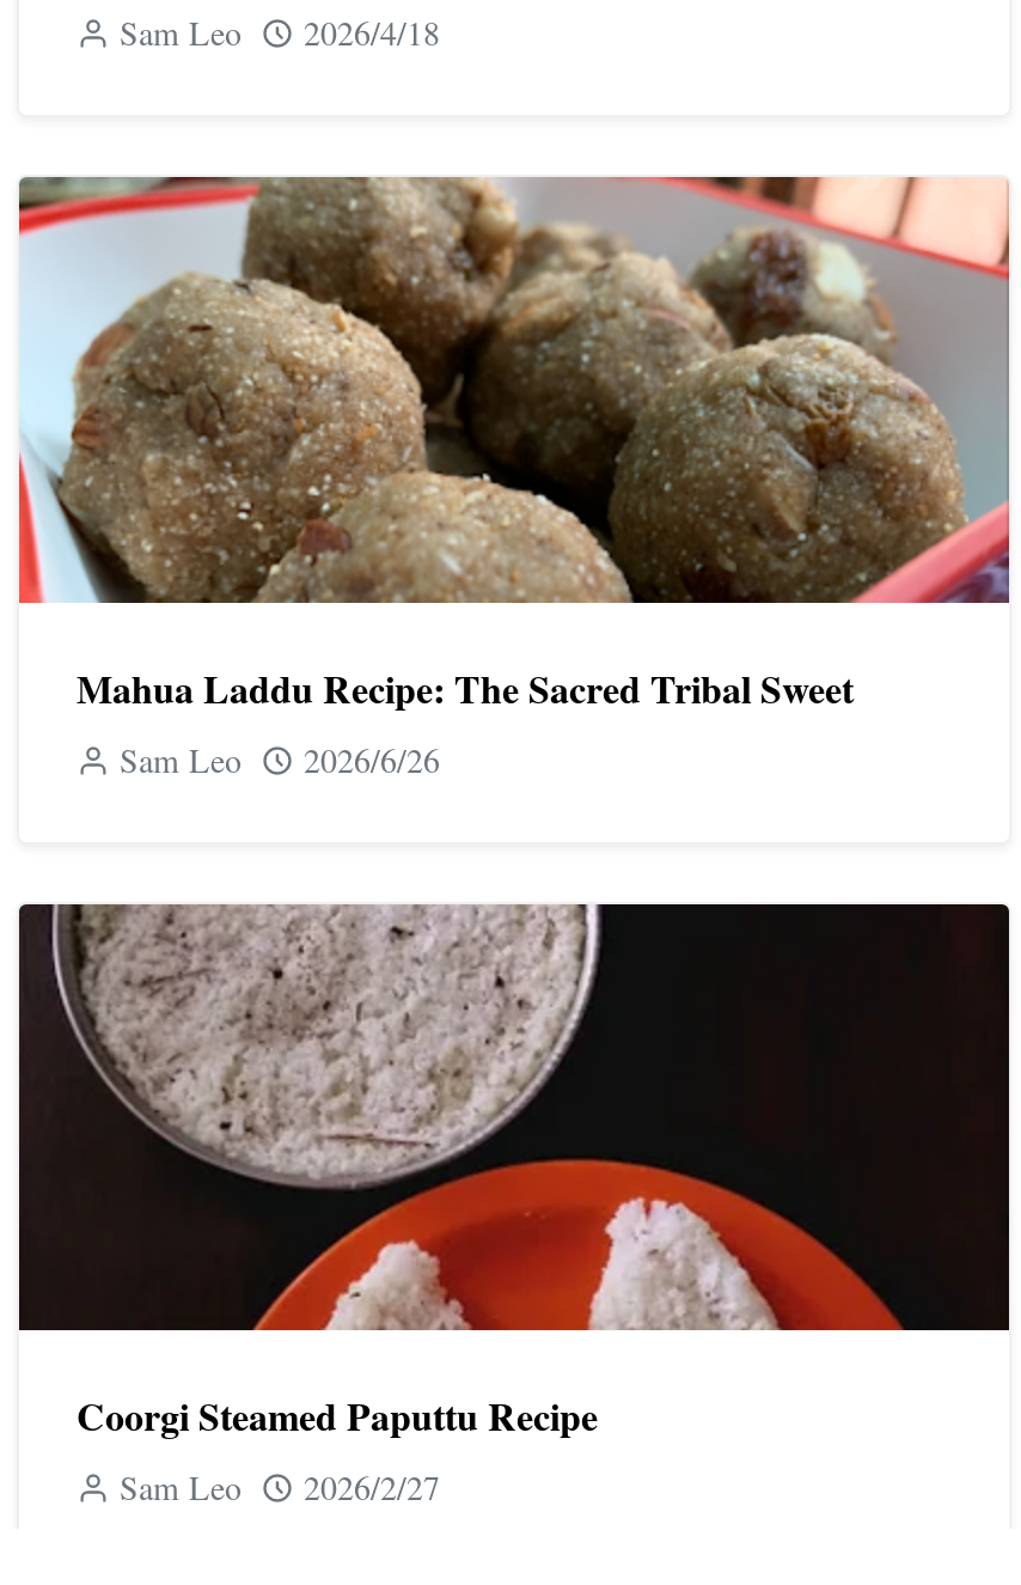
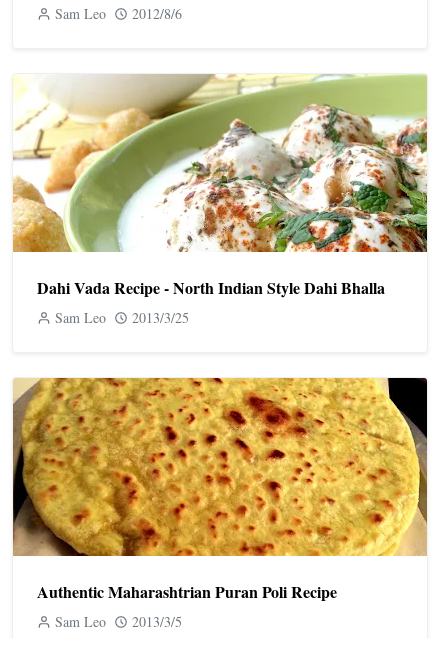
- Sam Leo 2026/4/18
+ Sam Leo 2012/8/6

- [image]
- Mahua Laddu Recipe: The Sacred Tribal Sweet
+ [image]
+ Dahi Vada Recipe - North Indian Style Dahi Bhalla

- Sam Leo 2026/6/26
+ Sam Leo 2013/3/25

- [image]
- Coorgi Steamed Paputtu Recipe
+ [image]
+ Authentic Maharashtrian Puran Poli Recipe

- Sam Leo 2026/2/27
+ Sam Leo 2013/3/5
